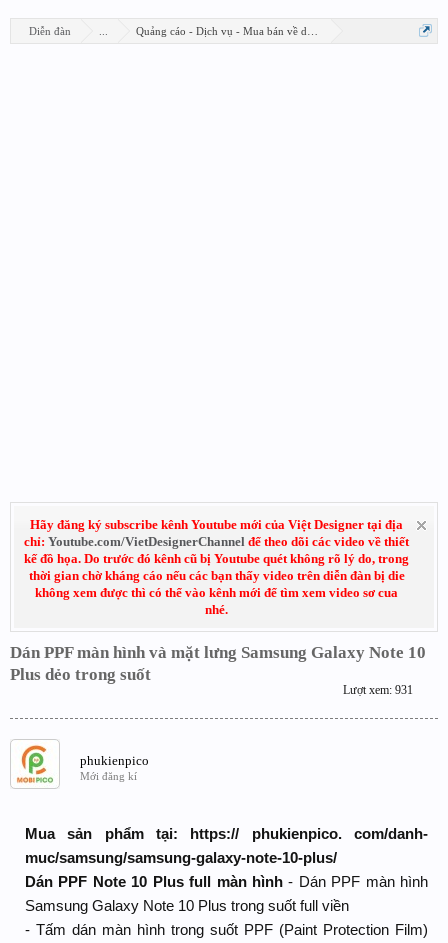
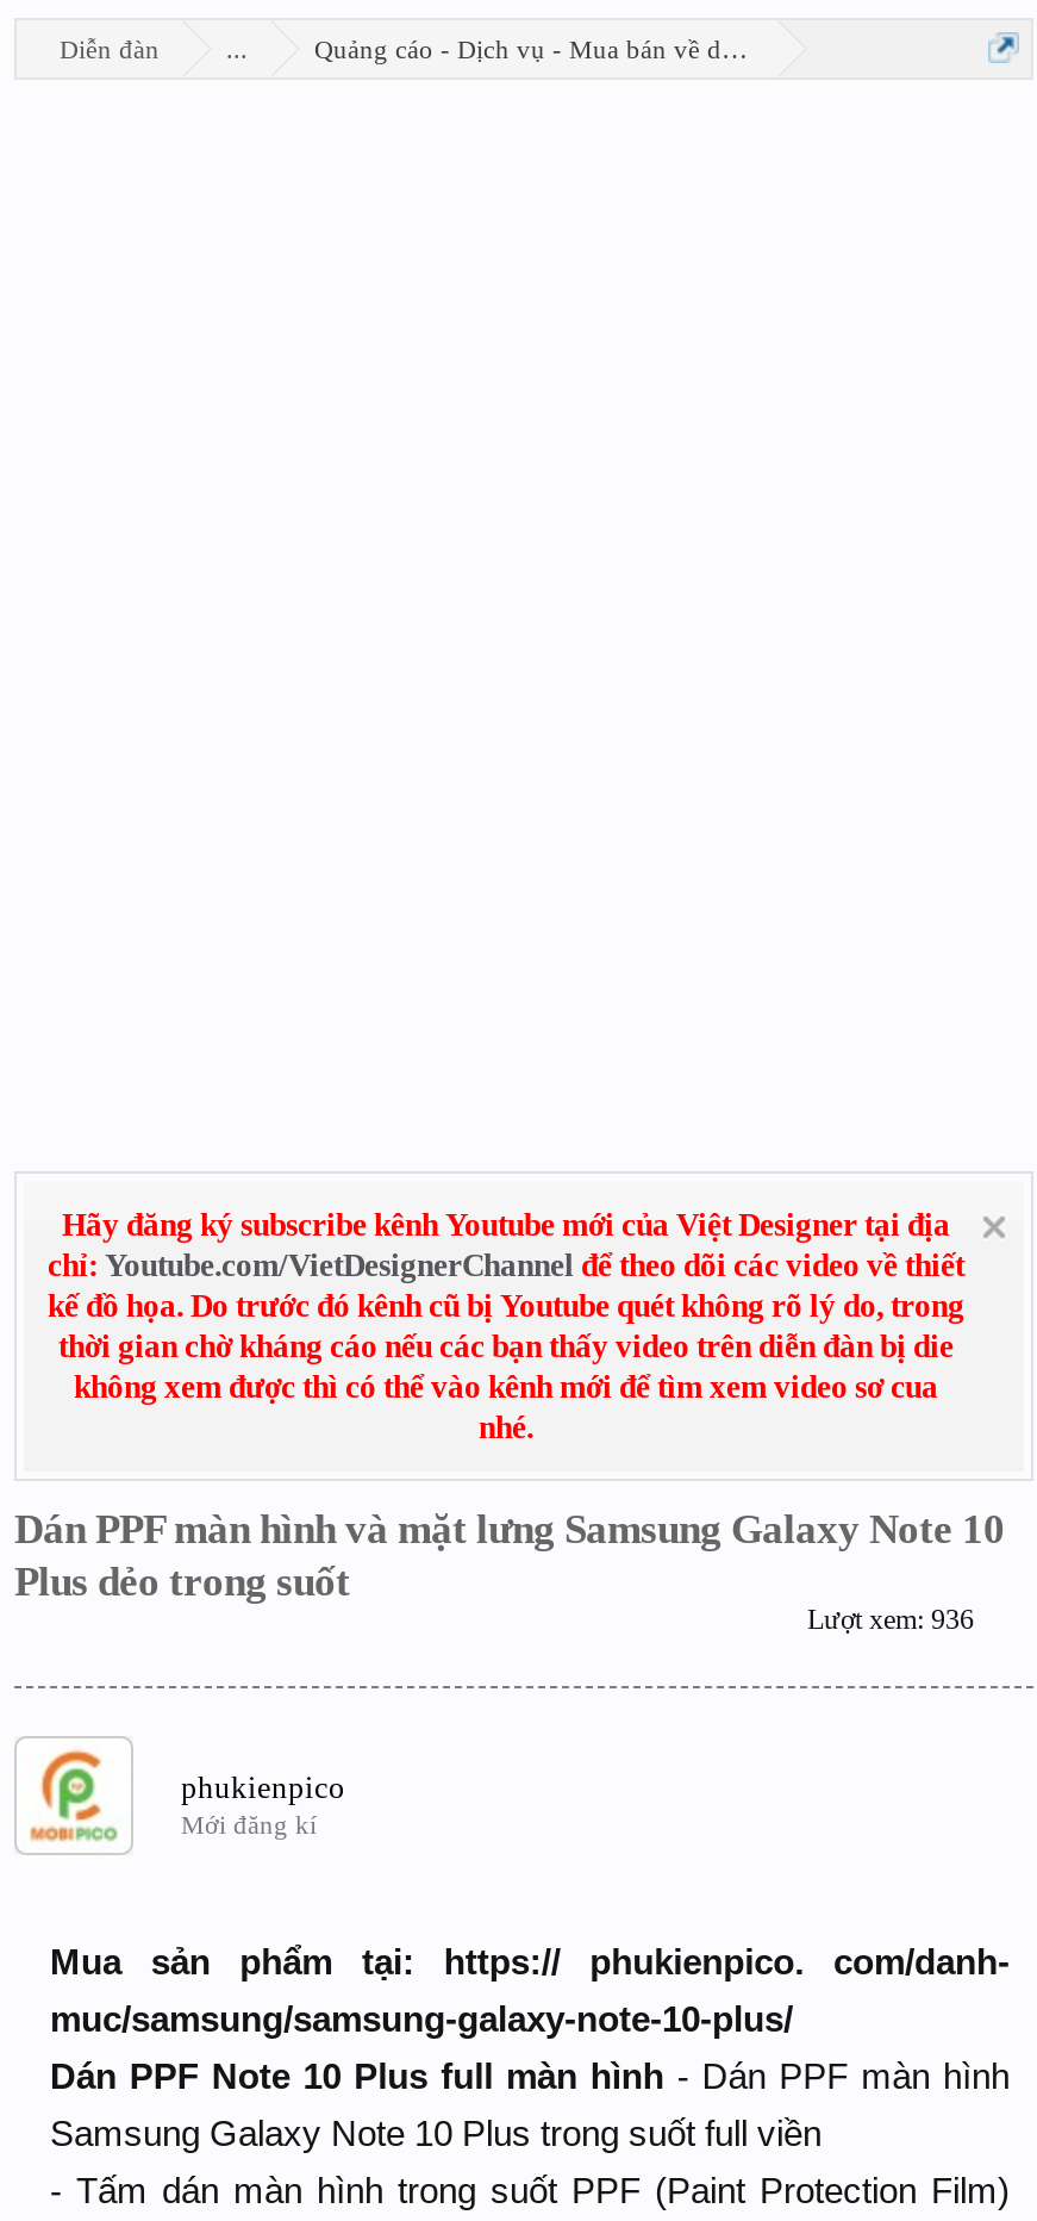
- Lượt xem: 931
+ Lượt xem: 936
